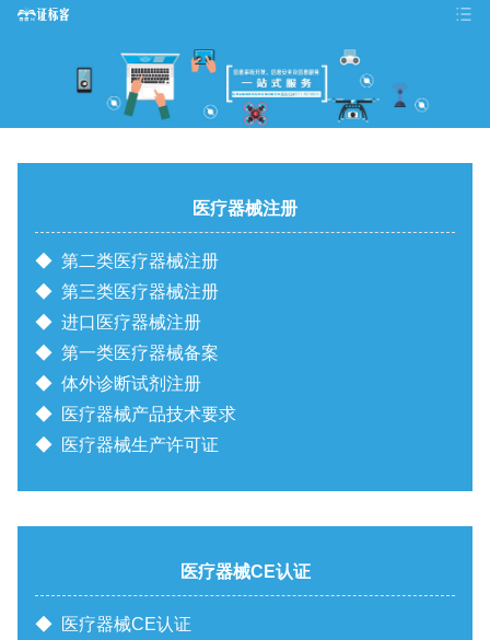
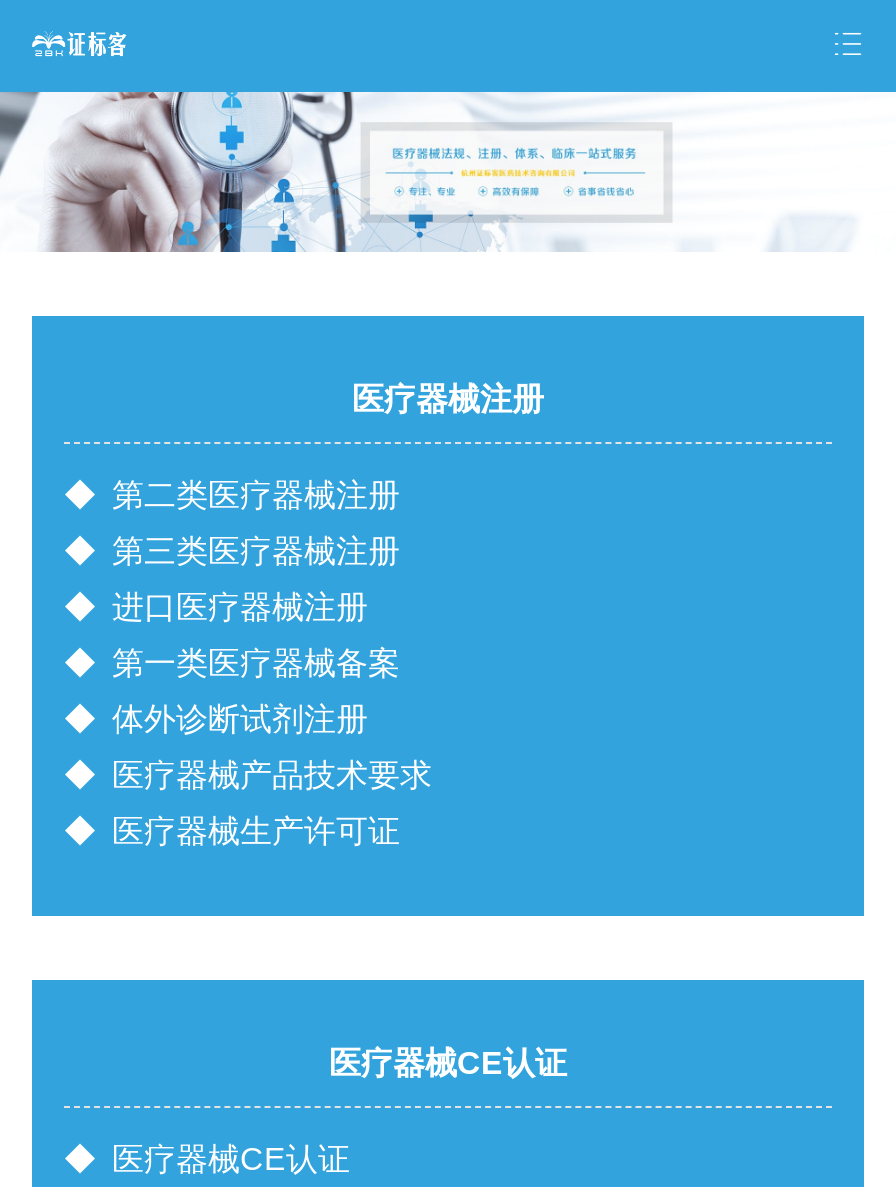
- [image]
+ [image]
